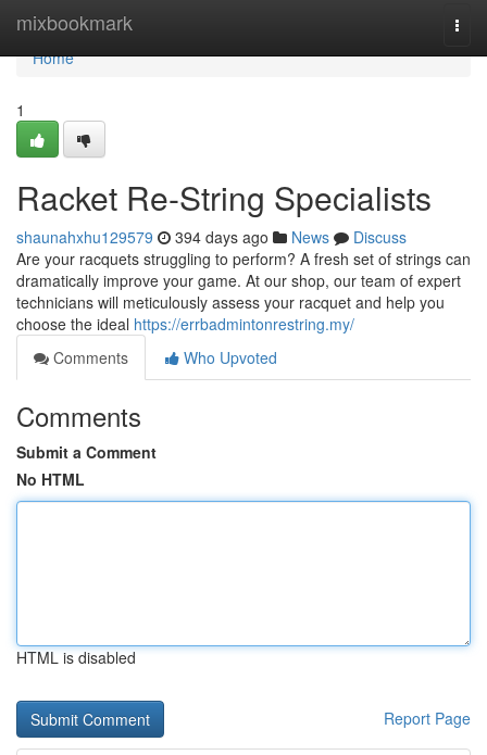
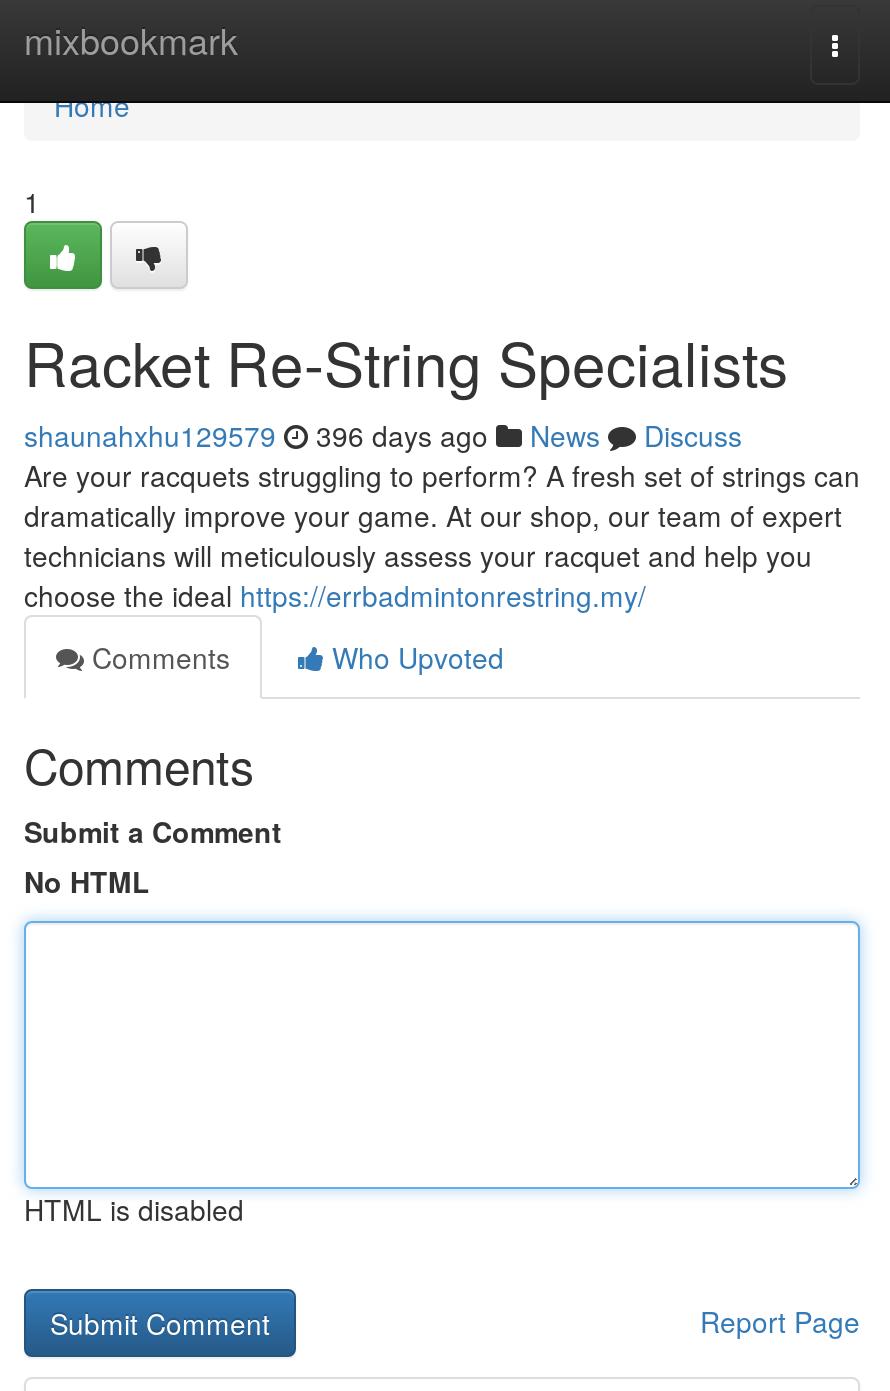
- shaunahxhu129579 394 days ago News Discuss
+ shaunahxhu129579 396 days ago News Discuss
